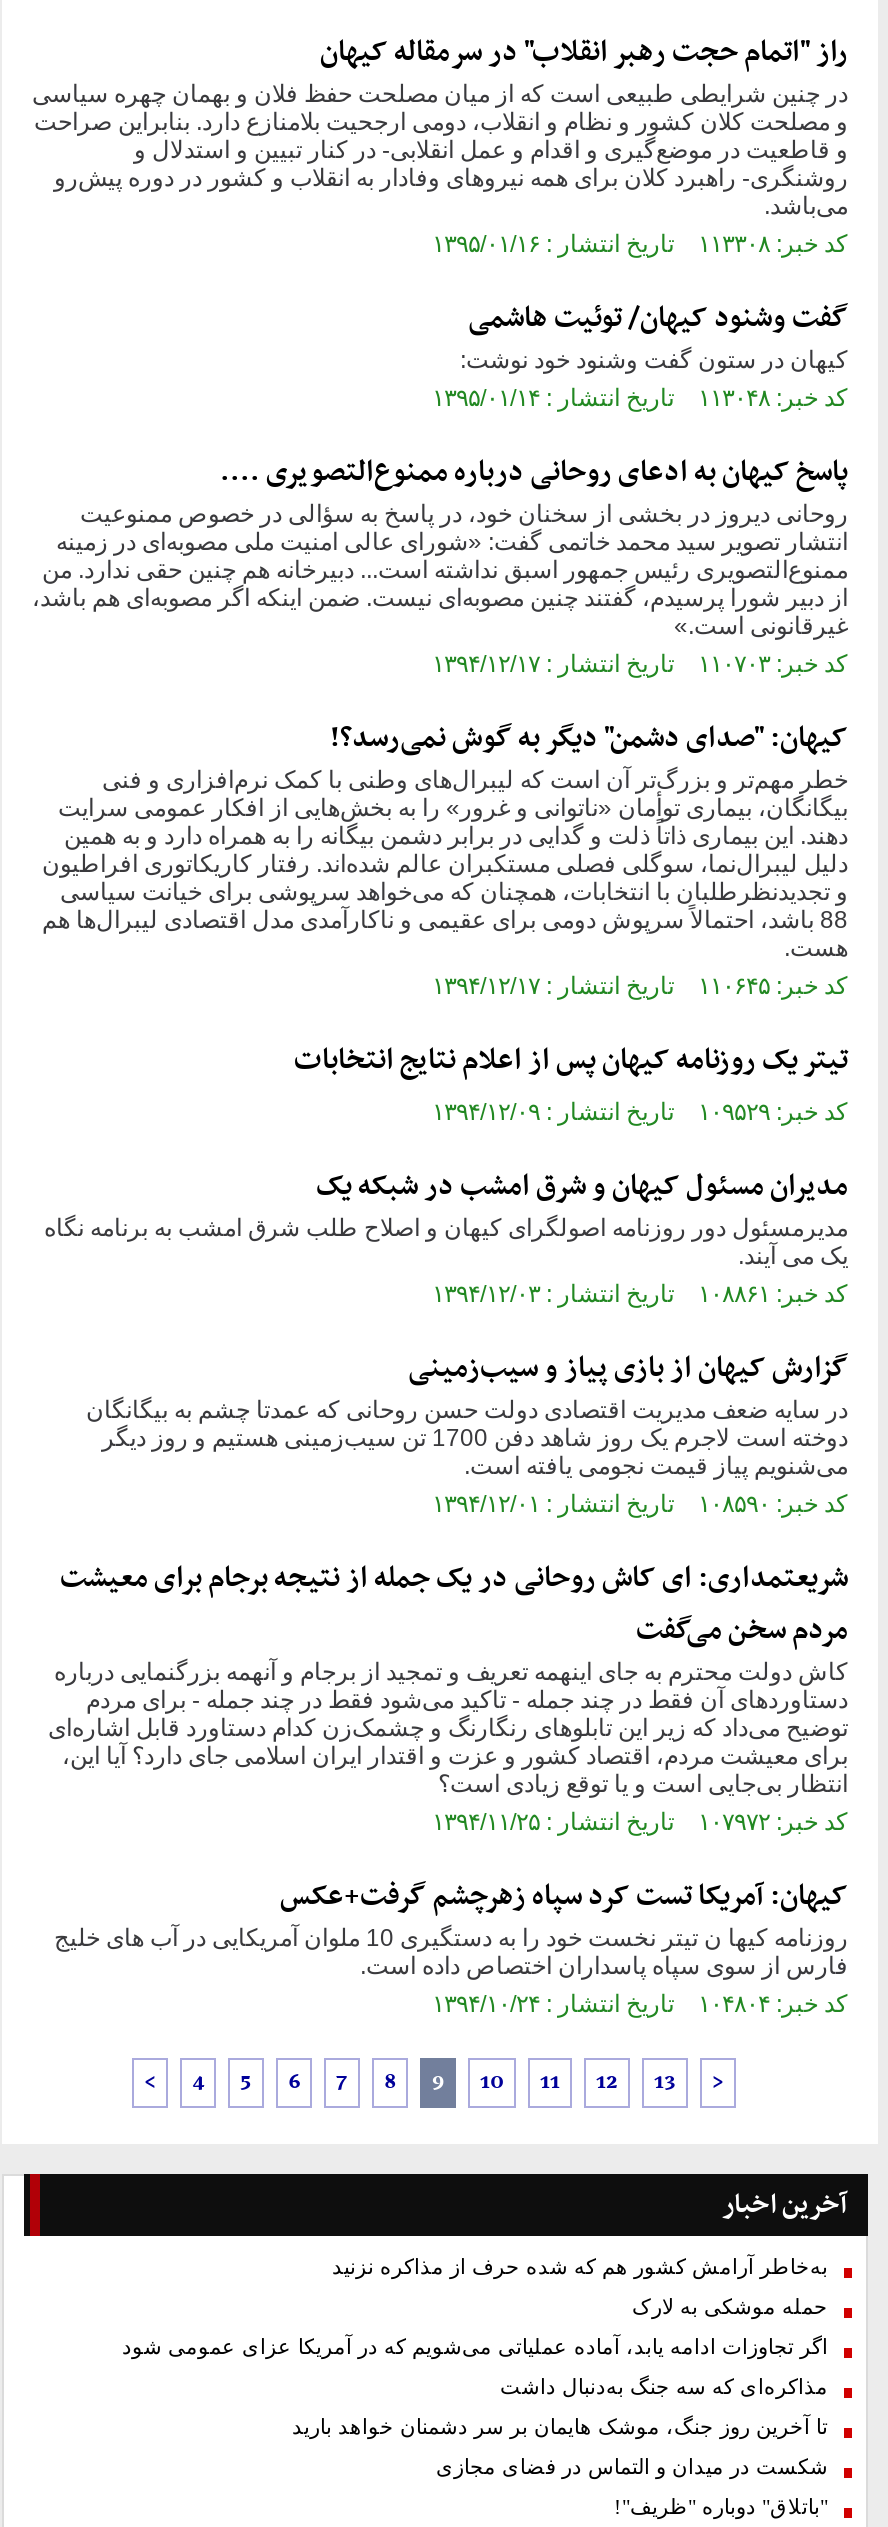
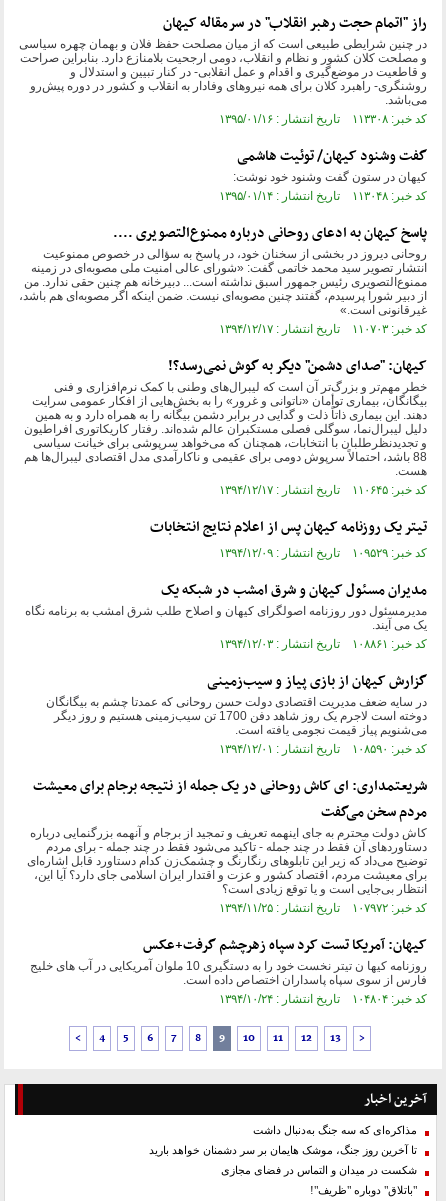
- به‌خاطر آرامش کشور هم که شده حرف از مذاکره نزنید
- حمله موشکی به لارک
- اگر تجاوزات ادامه یابد، آماده عملیاتی می‌شویم که در آمریکا عزای عمومی شود
